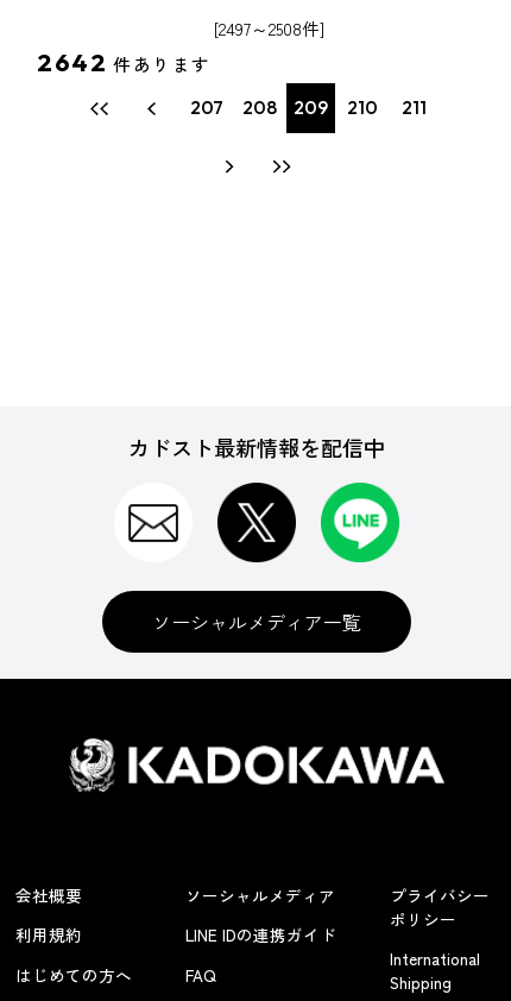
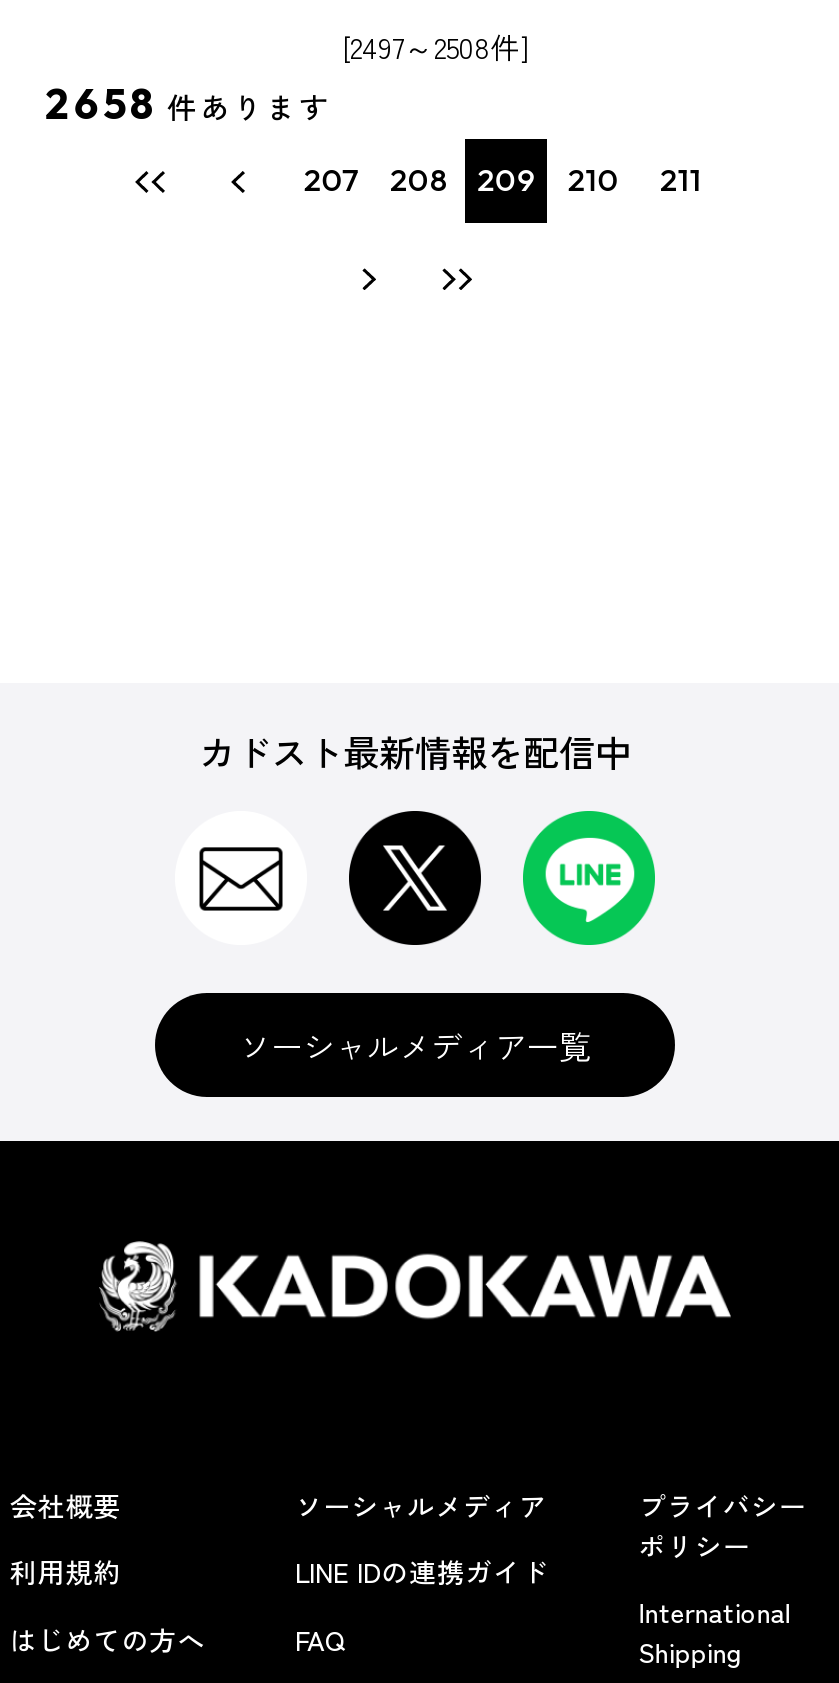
- 2642 件あります
+ 2658 件あります
